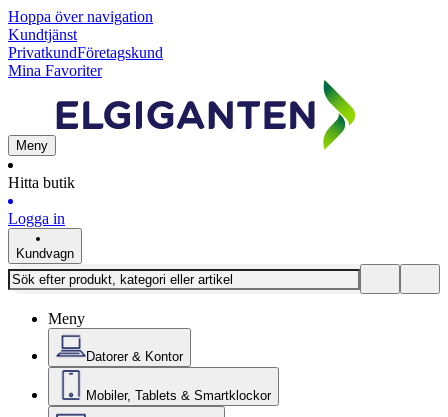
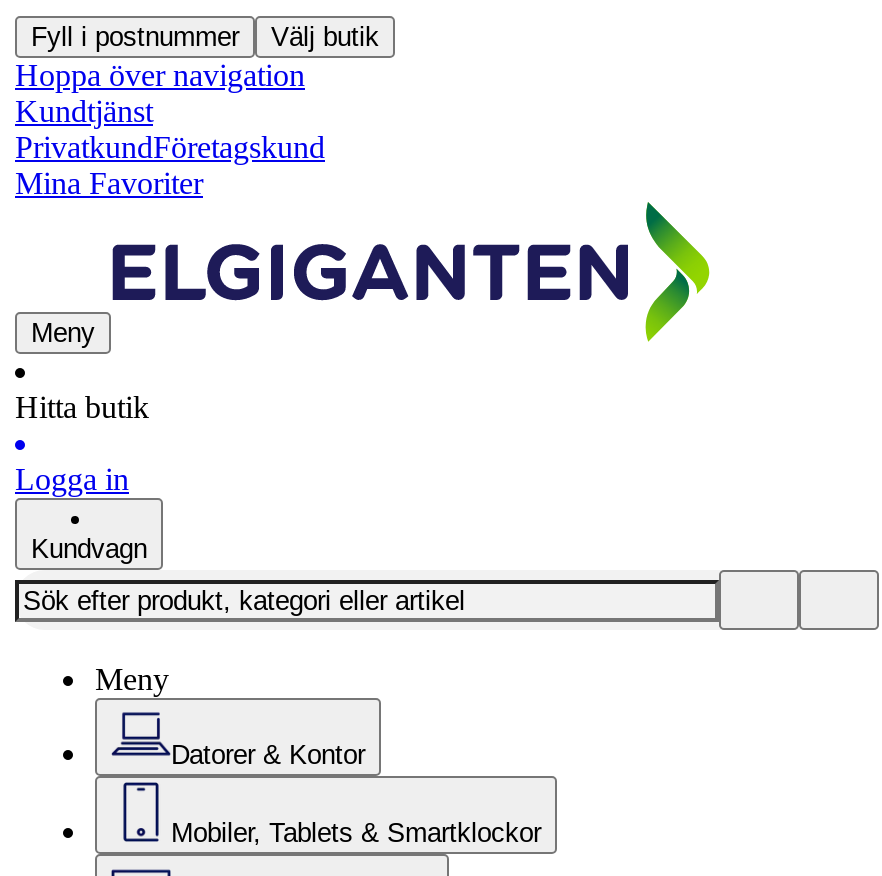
+ Fyll i postnummer
+ Välj butik
